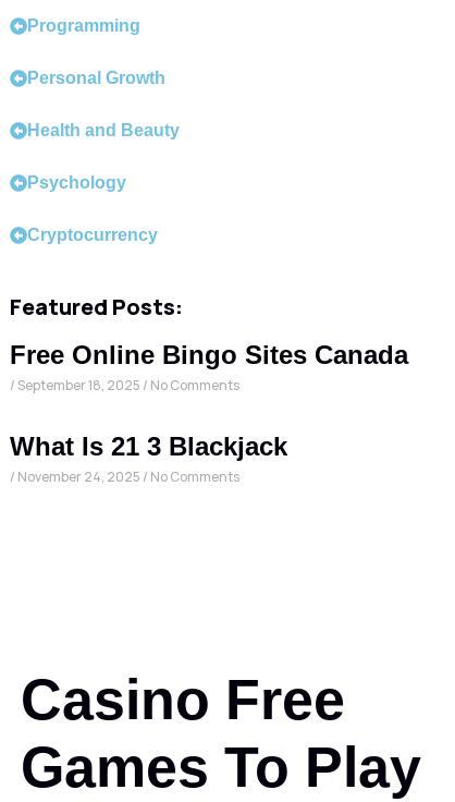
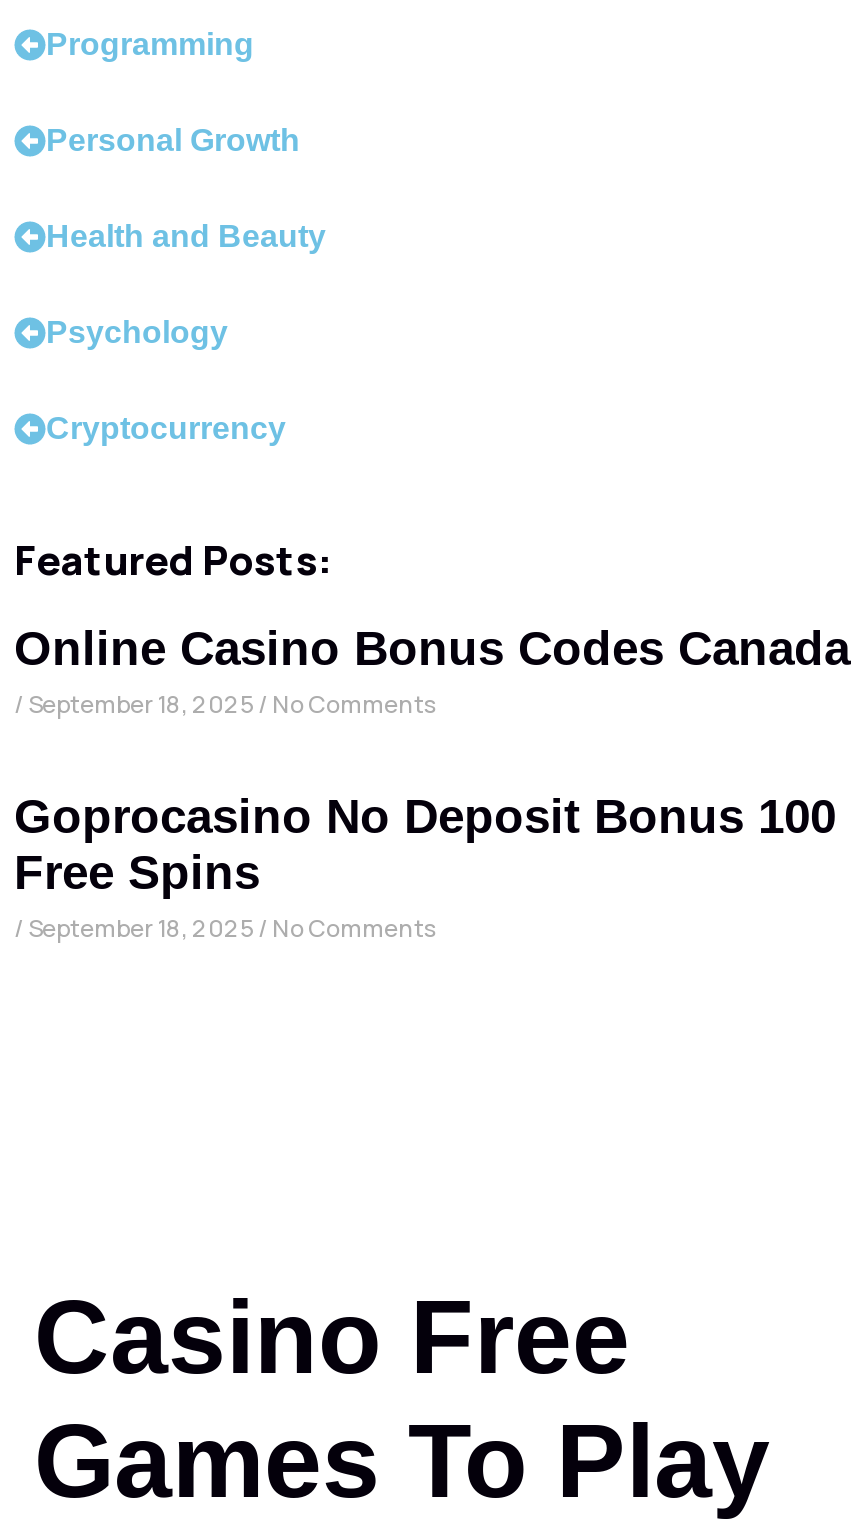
- Free Online Bingo Sites Canada
+ Online Casino Bonus Codes Canada

- What Is 21 3 Blackjack
- November 24, 2025 No Comments
+ Goprocasino No Deposit Bonus 100
+ Free Spins
+ September 18, 2025 No Comments
